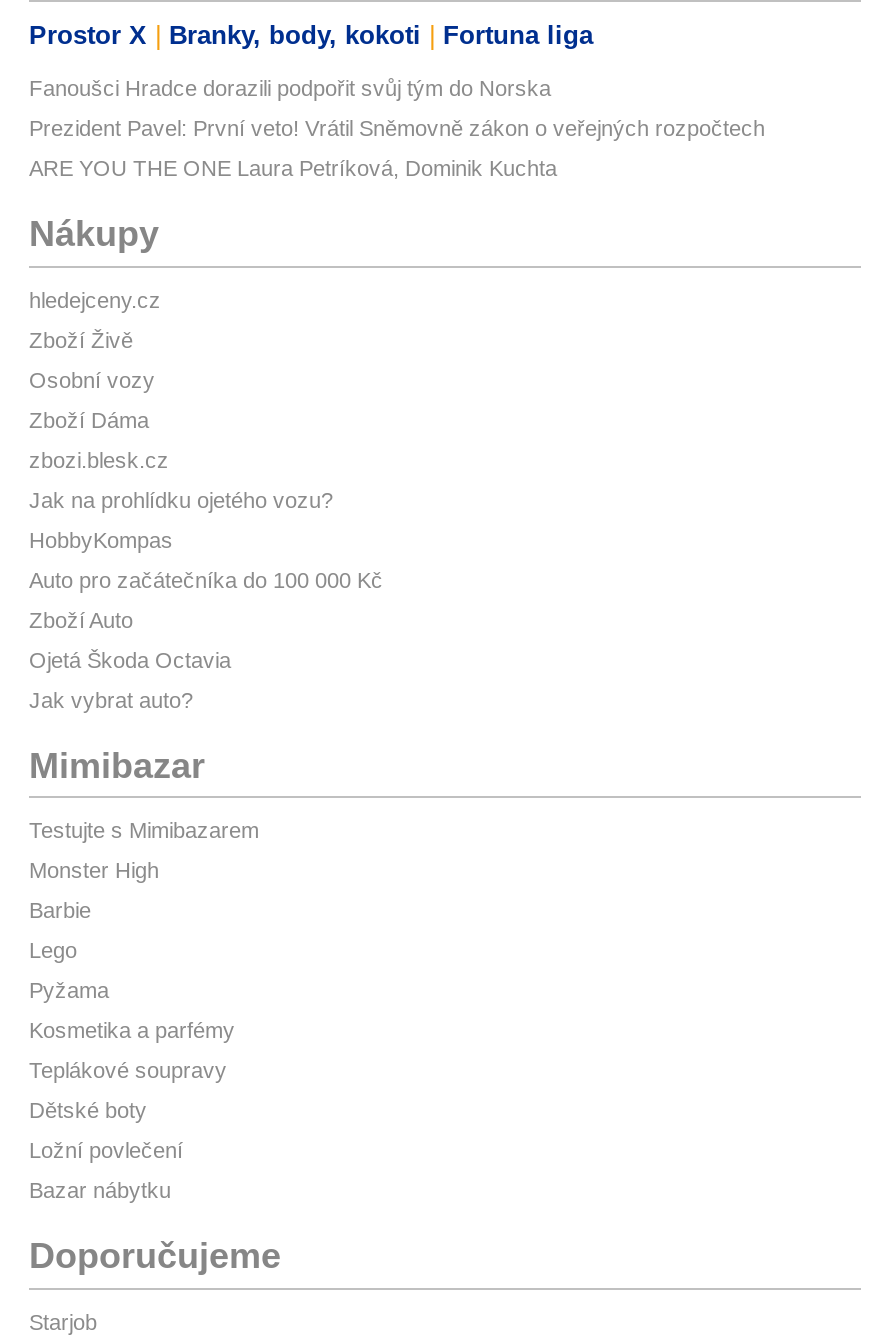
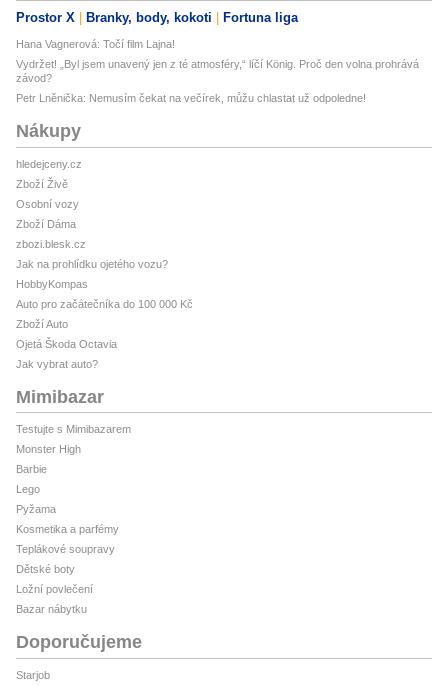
- Fanoušci Hradce dorazili podpořit svůj tým do Norska
+ Hana Vagnerová: Točí film Lajna!

- Prezident Pavel: První veto! Vrátil Sněmovně zákon o veřejných rozpočtech
+ Vydržet! „Byl jsem unavený jen z té atmosféry,“ líčí König. Proč den volna prohrává
+ závod?

- ARE YOU THE ONE Laura Petríková, Dominik Kuchta
+ Petr Lněnička: Nemusím čekat na večírek, můžu chlastat už odpoledne!
